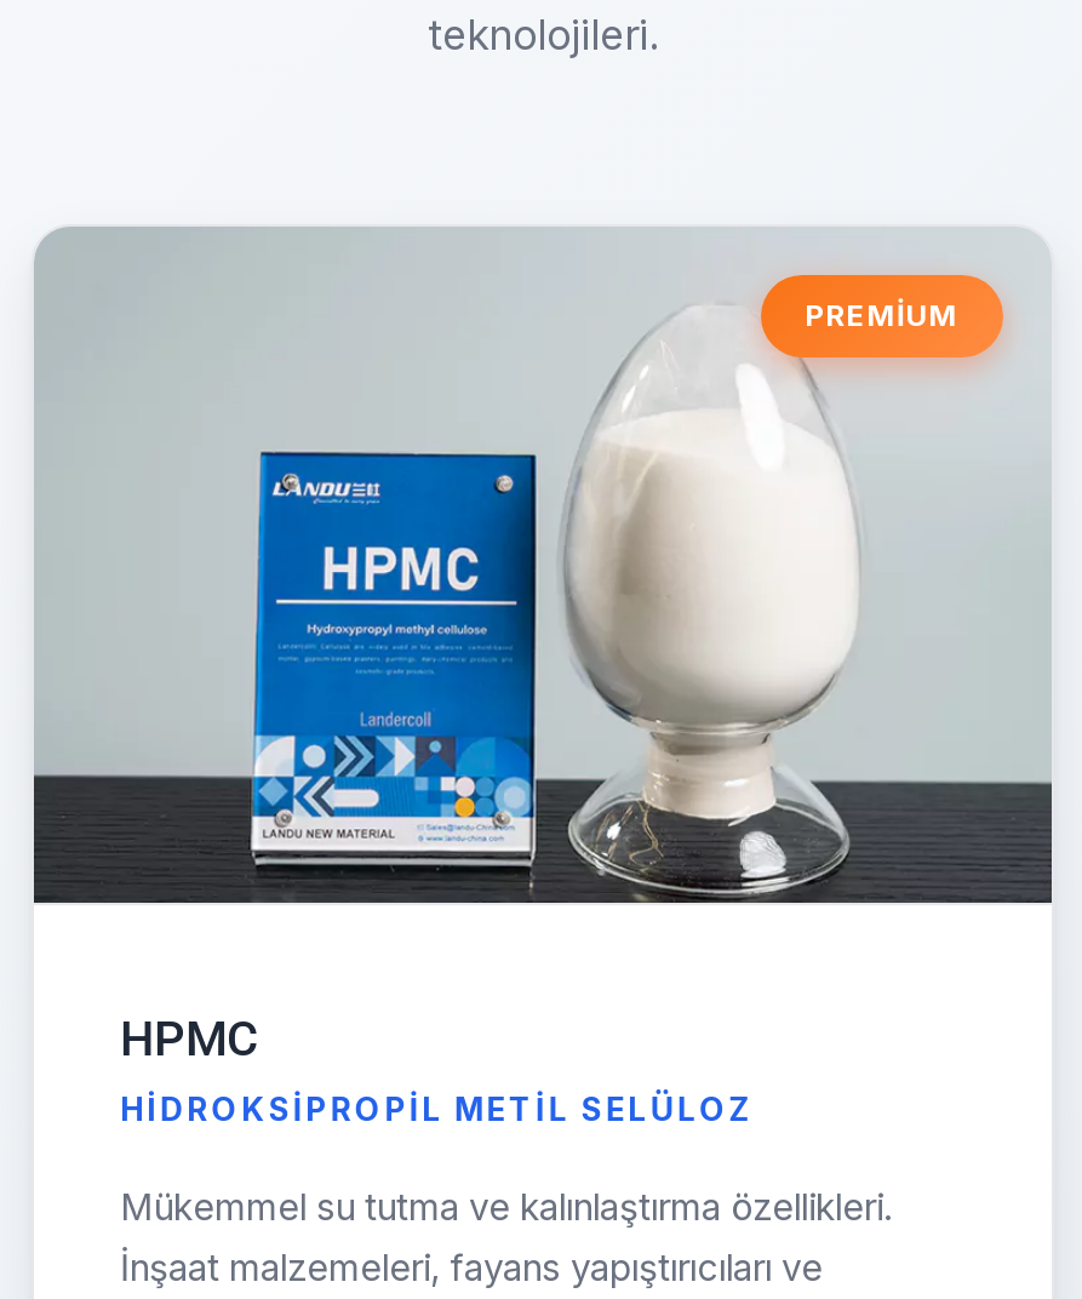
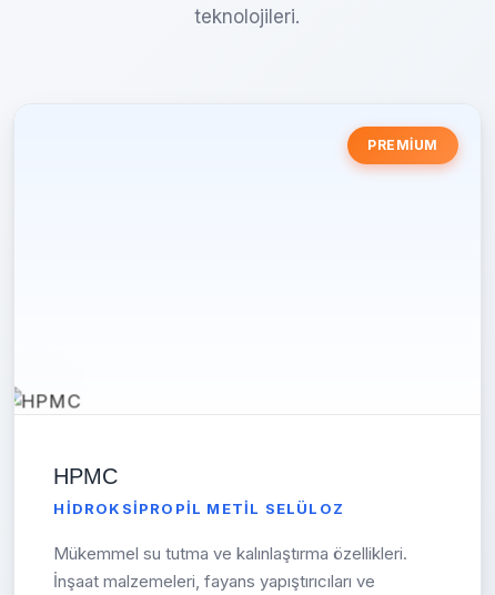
- [image]
